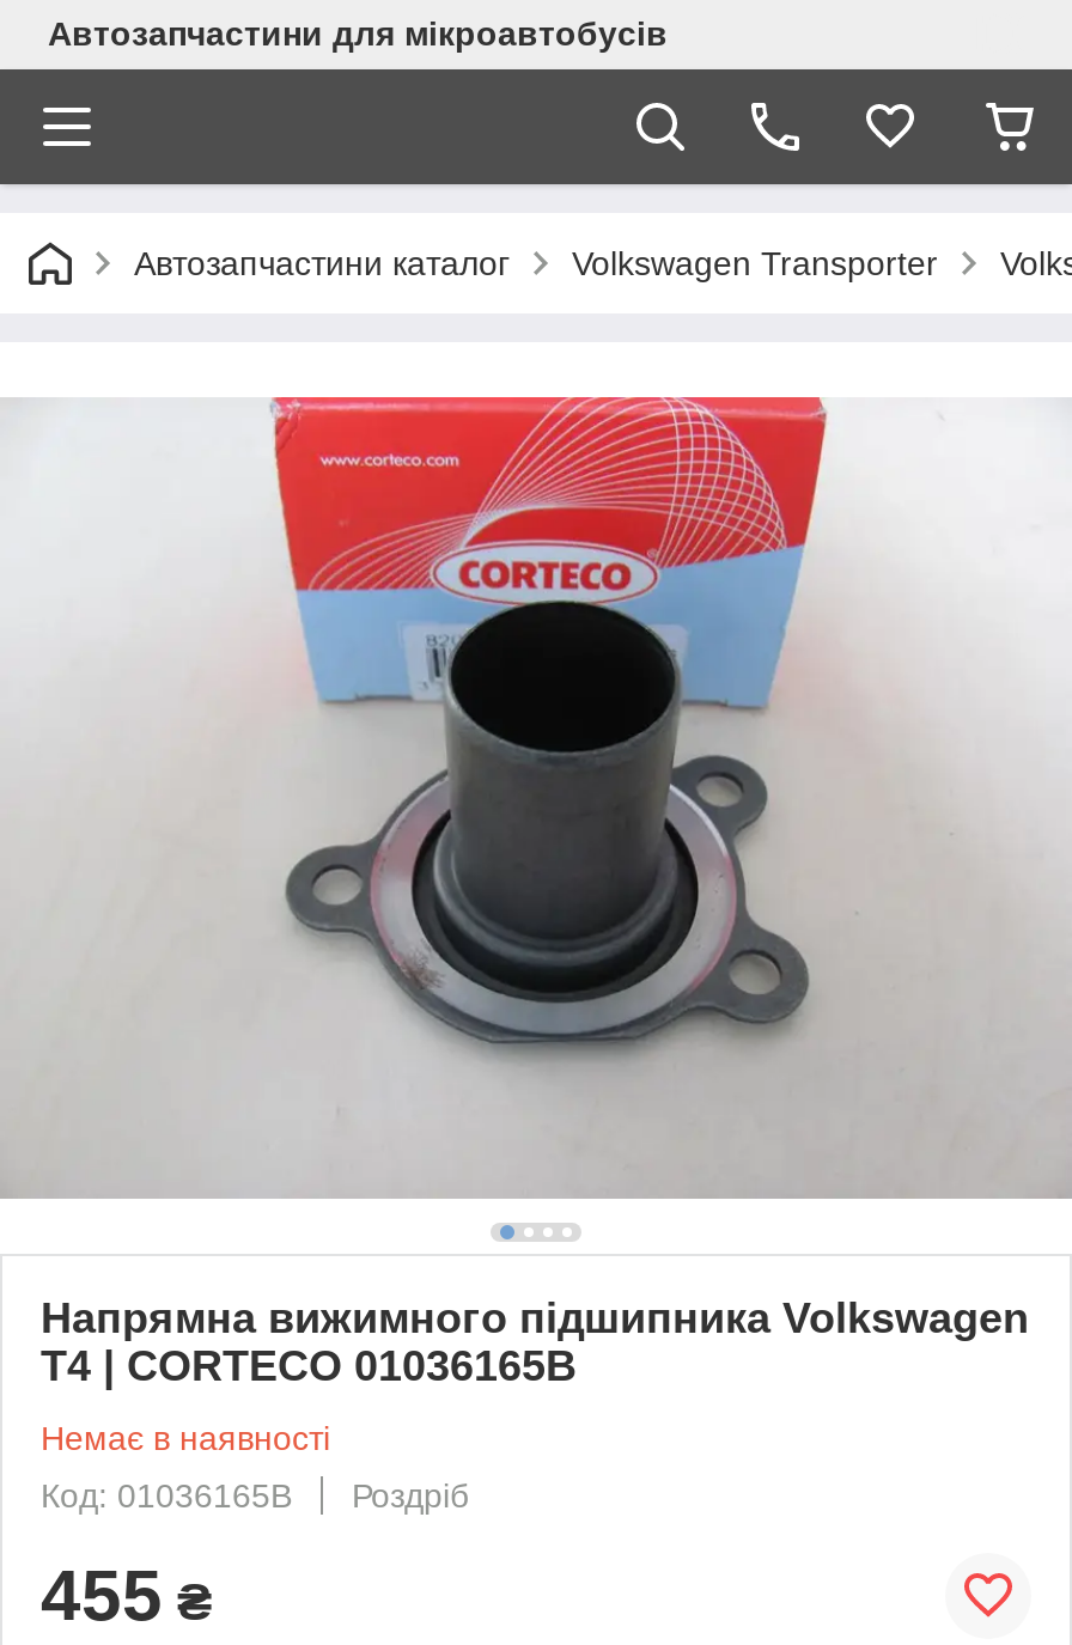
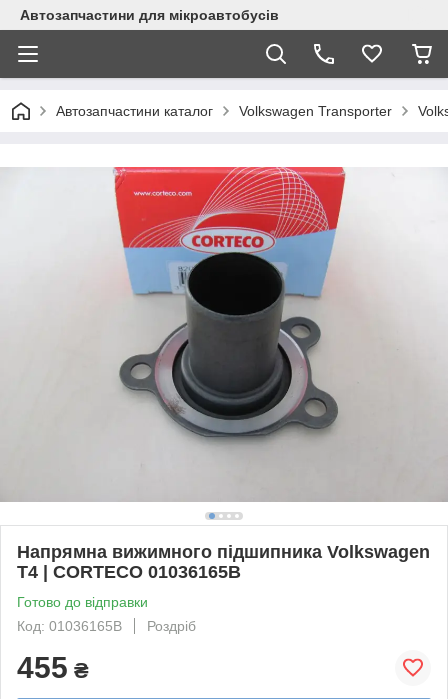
- Немає в наявності
+ Готово до відправки
